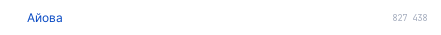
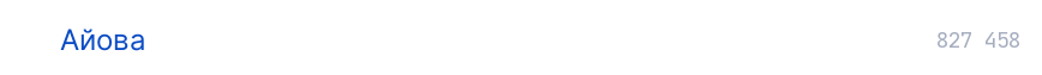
- 827 438
+ 827 458
